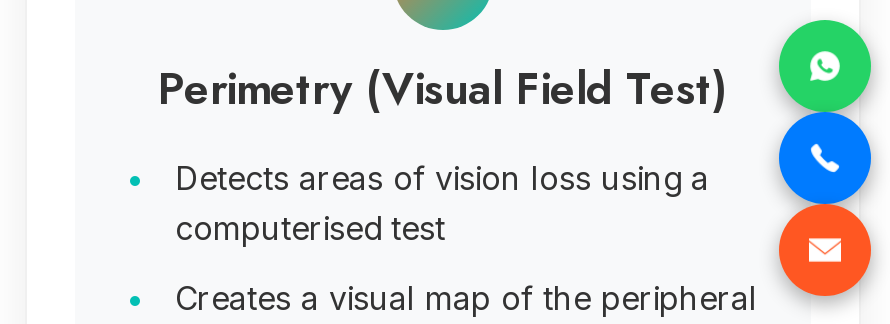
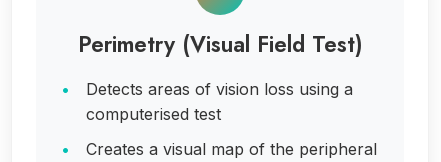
- [image]
